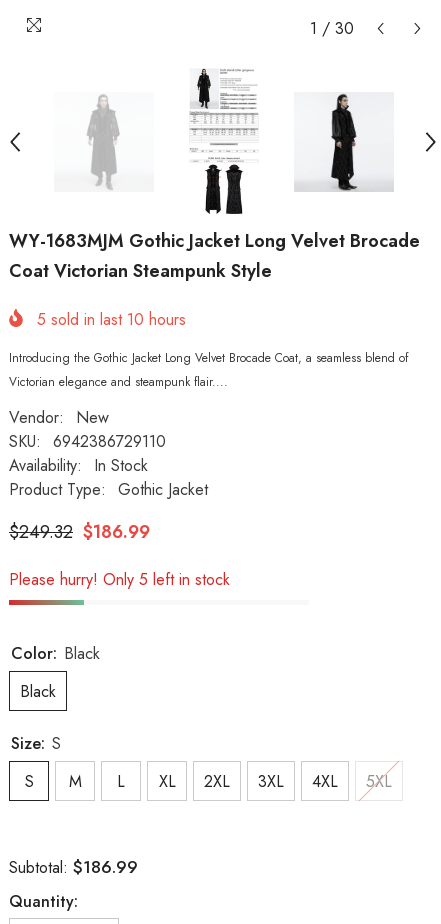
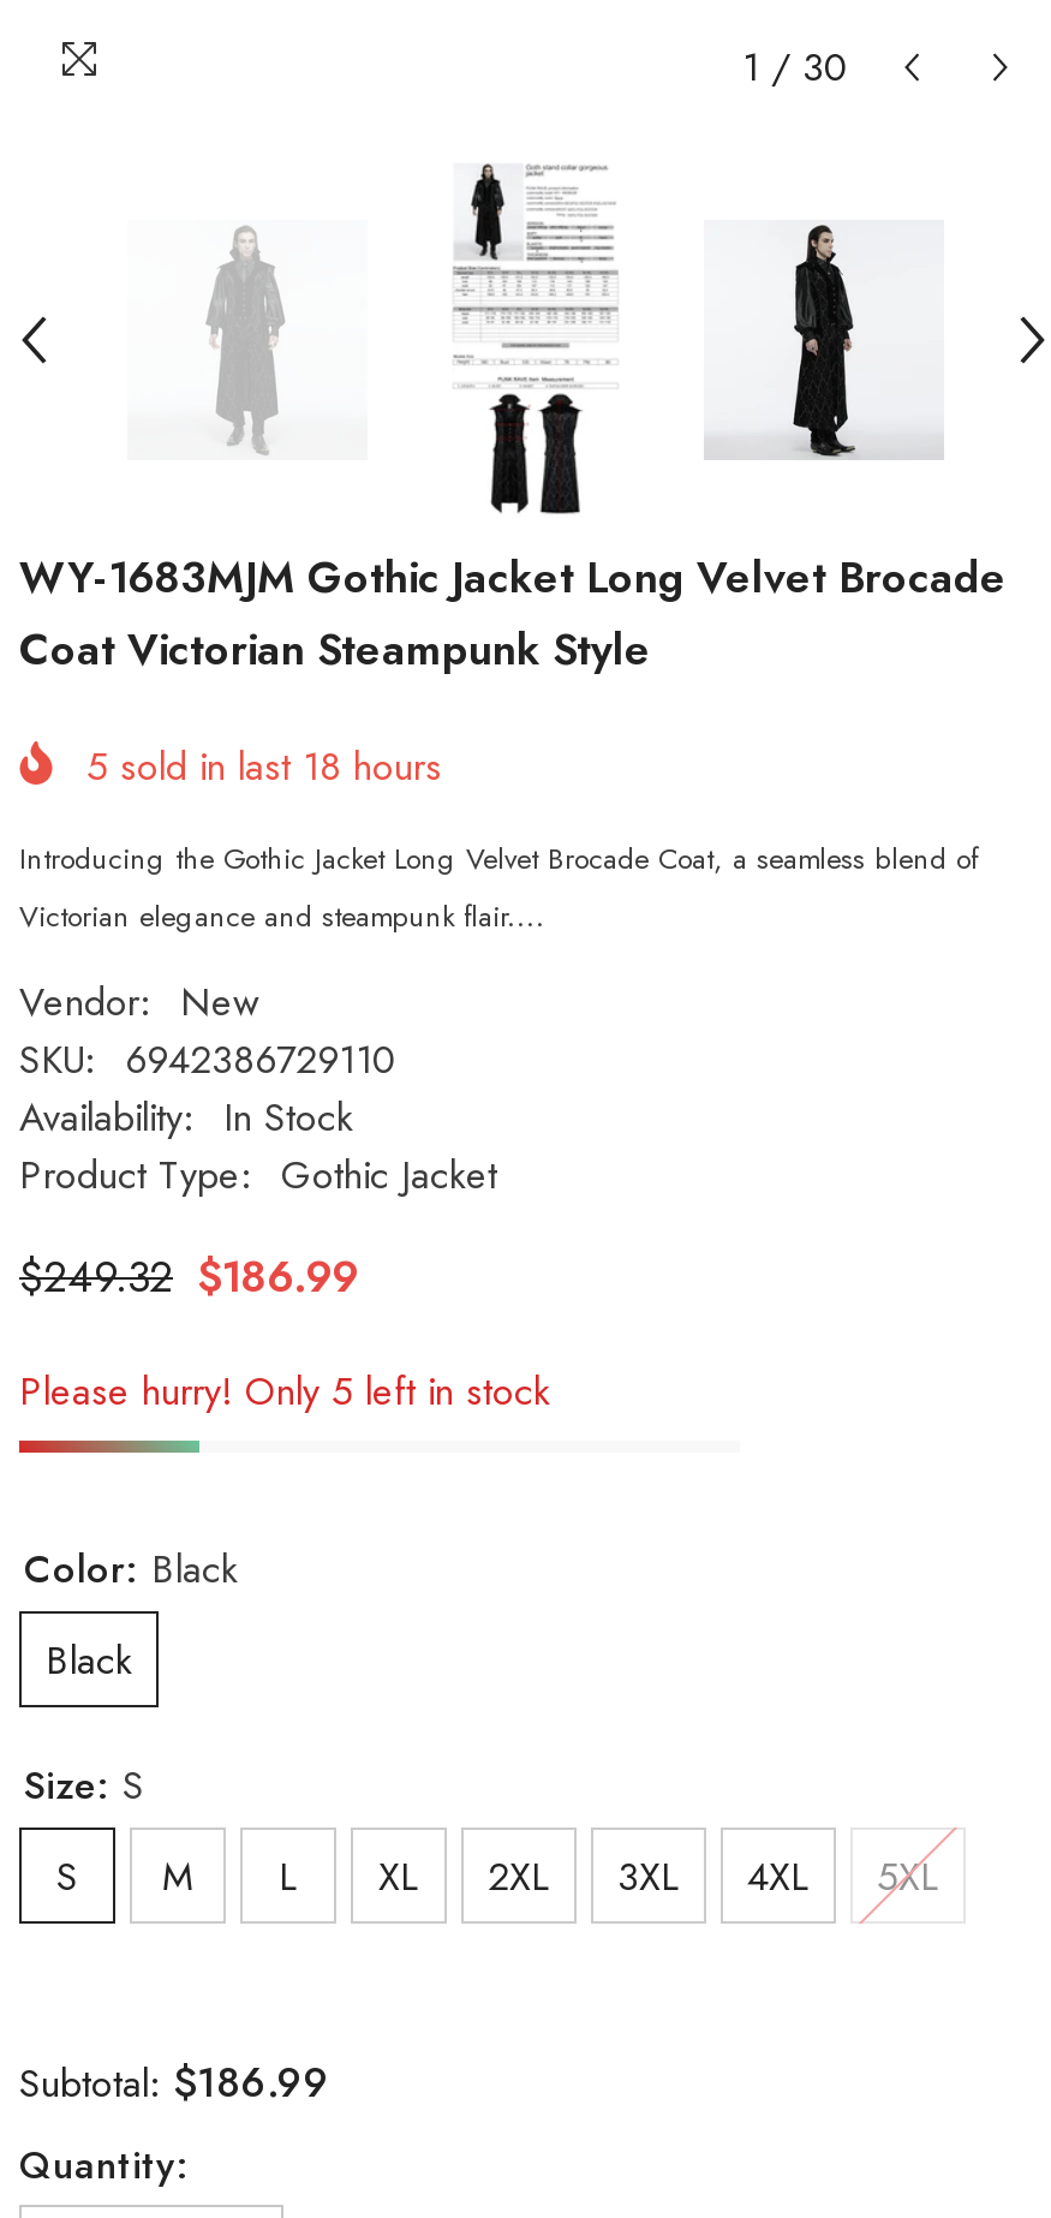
- 5 sold in last 10 hours
+ 5 sold in last 18 hours
